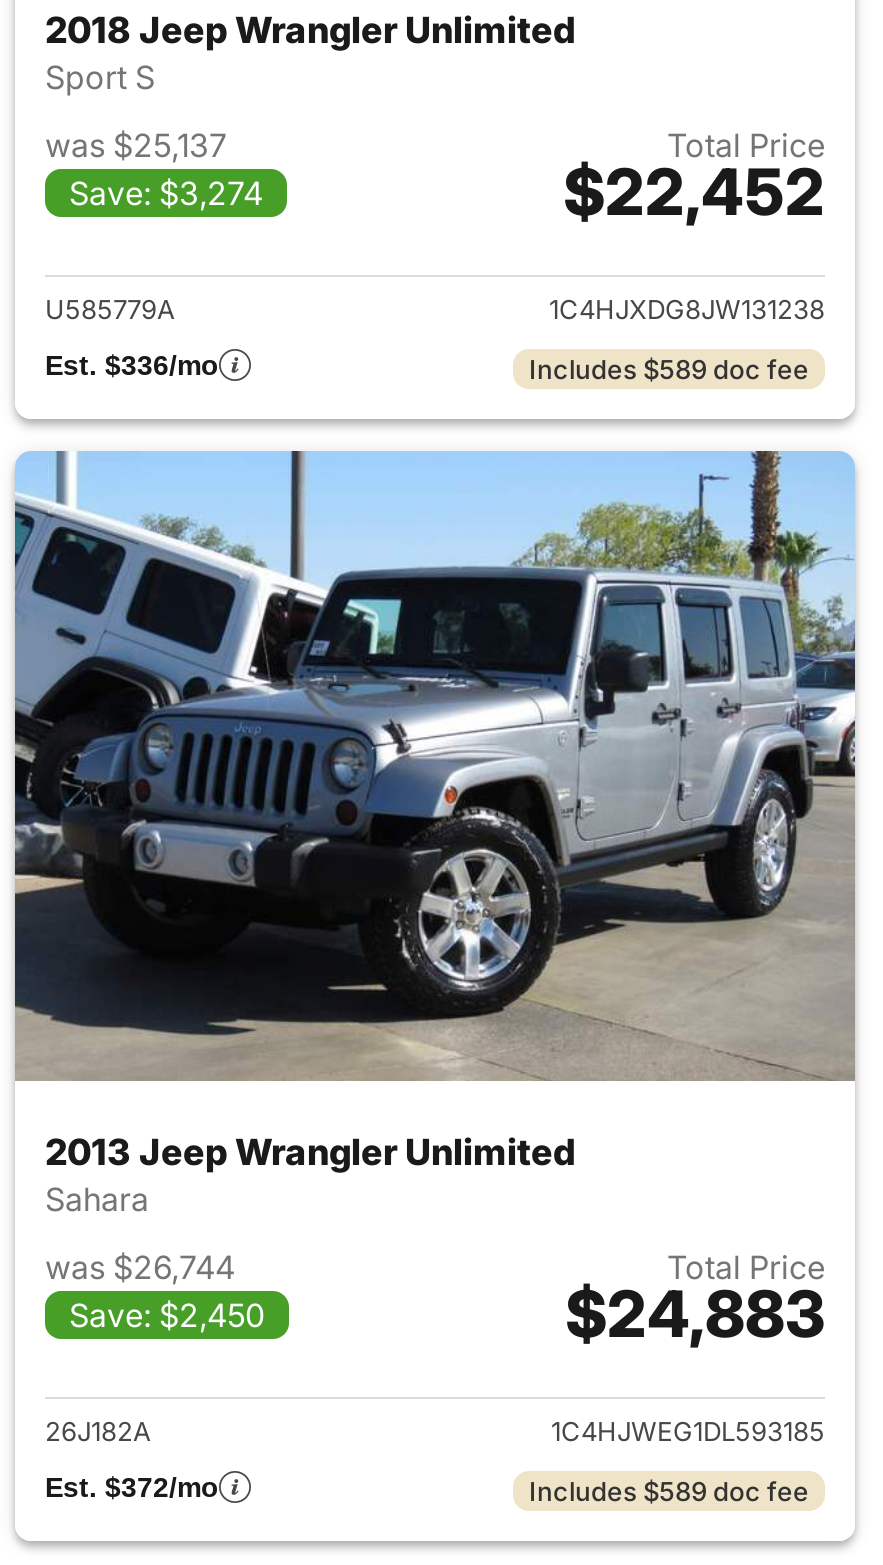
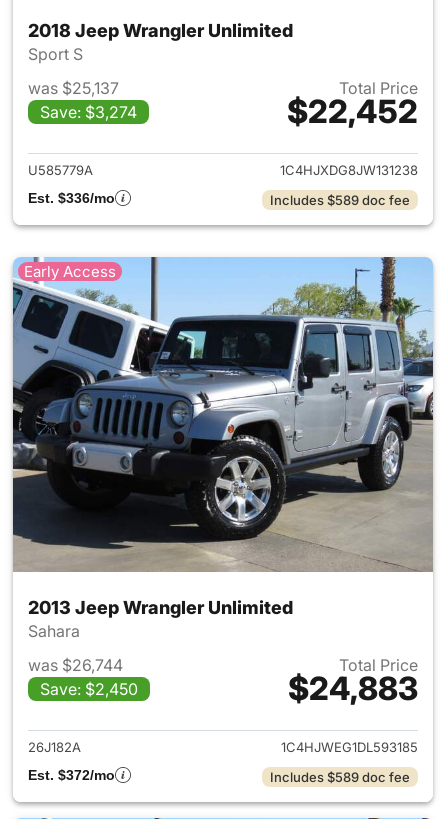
+ Early Access
